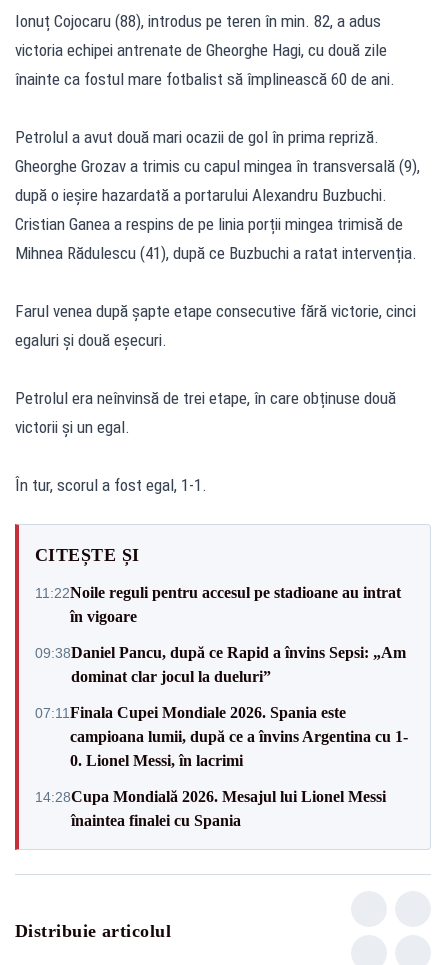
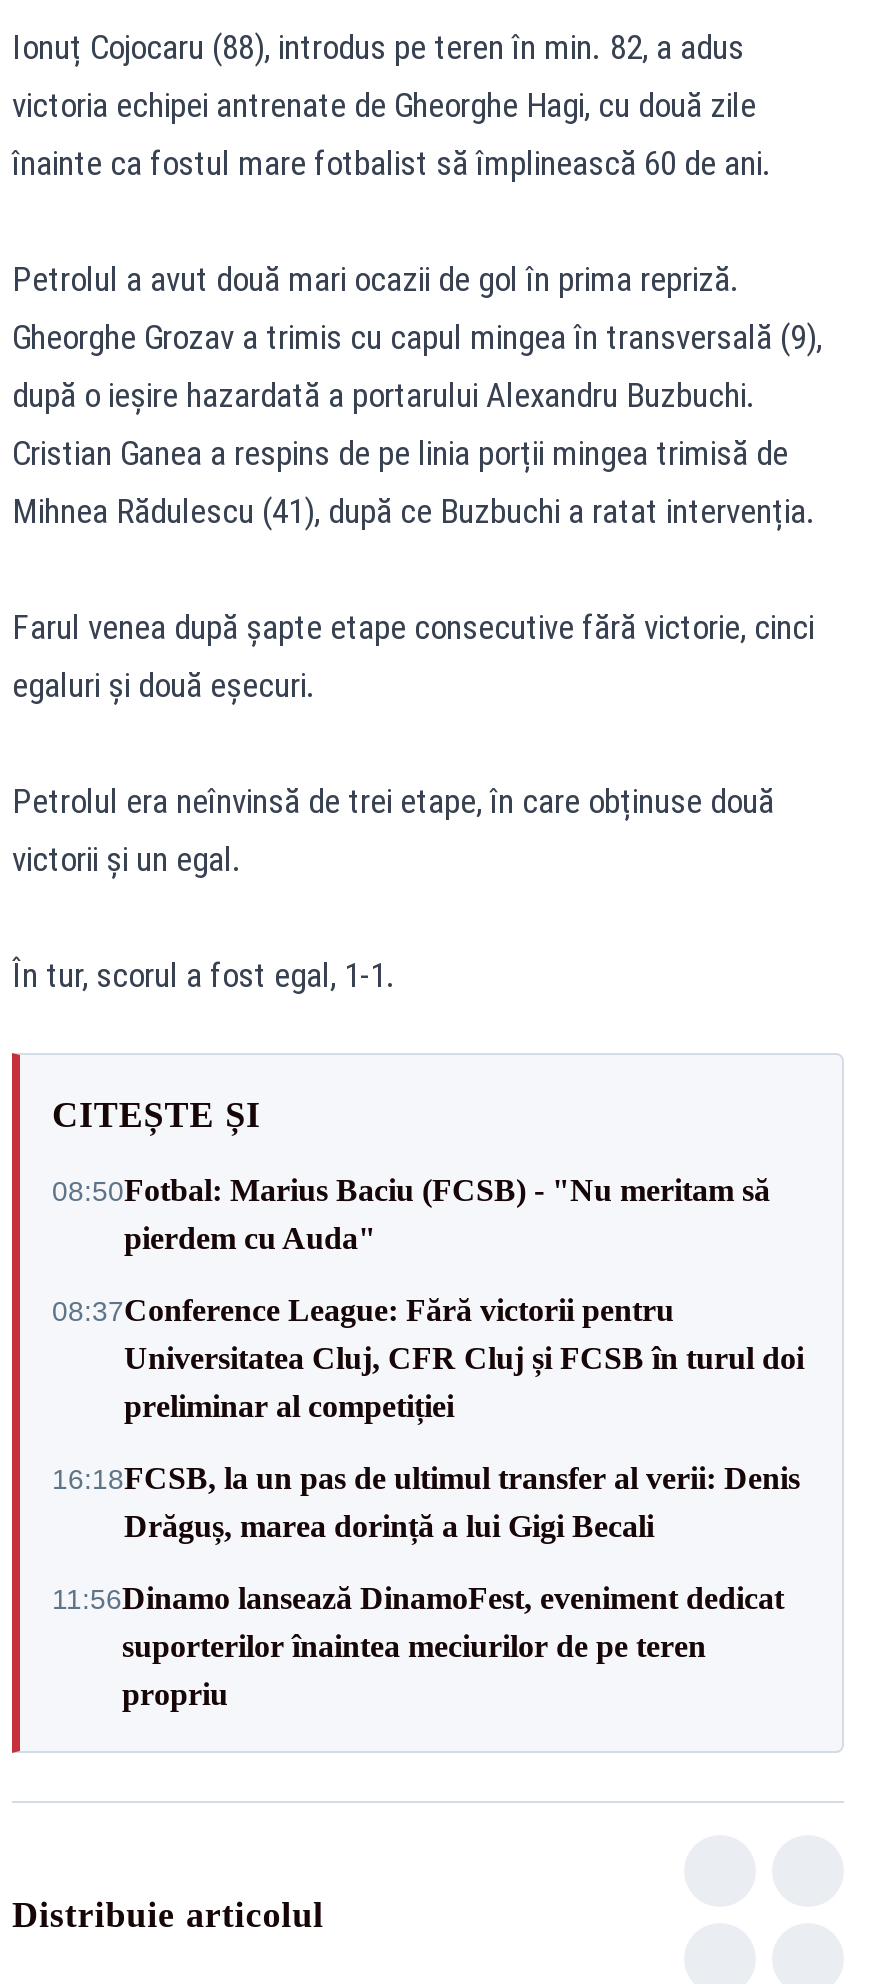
- 11:22Noile reguli pentru accesul pe stadioane au intrat
- în vigoare
+ 08:50Fotbal: Marius Baciu (FCSB) - "Nu meritam să
+ pierdem cu Auda"

- 09:38Daniel Pancu, după ce Rapid a învins Sepsi: „Am
- dominat clar jocul la dueluri”
+ 08:37Conference League: Fără victorii pentru
+ Universitatea Cluj, CFR Cluj și FCSB în turul doi
+ preliminar al competiției

- 07:11 Finala Cupei Mondiale 2026. Spania este
- campioana lumii, după ce a învins Argentina cu 1-
- 0. Lionel Messi, în lacrimi
+ 16:18FCSB, la un pas de ultimul transfer al verii: Denis
+ Drăguș, marea dorință a lui Gigi Becali

- 14:28Cupa Mondială 2026. Mesajul lui Lionel Messi
- înaintea finalei cu Spania
+ 11:56Dinamo lansează DinamoFest, eveniment dedicat
+ suporterilor înaintea meciurilor de pe teren
+ propriu
